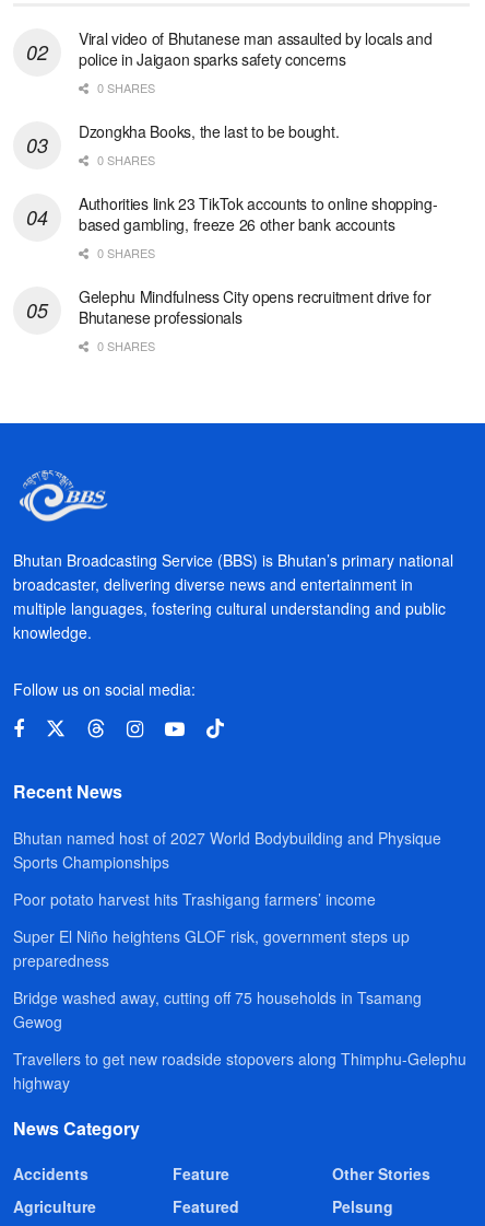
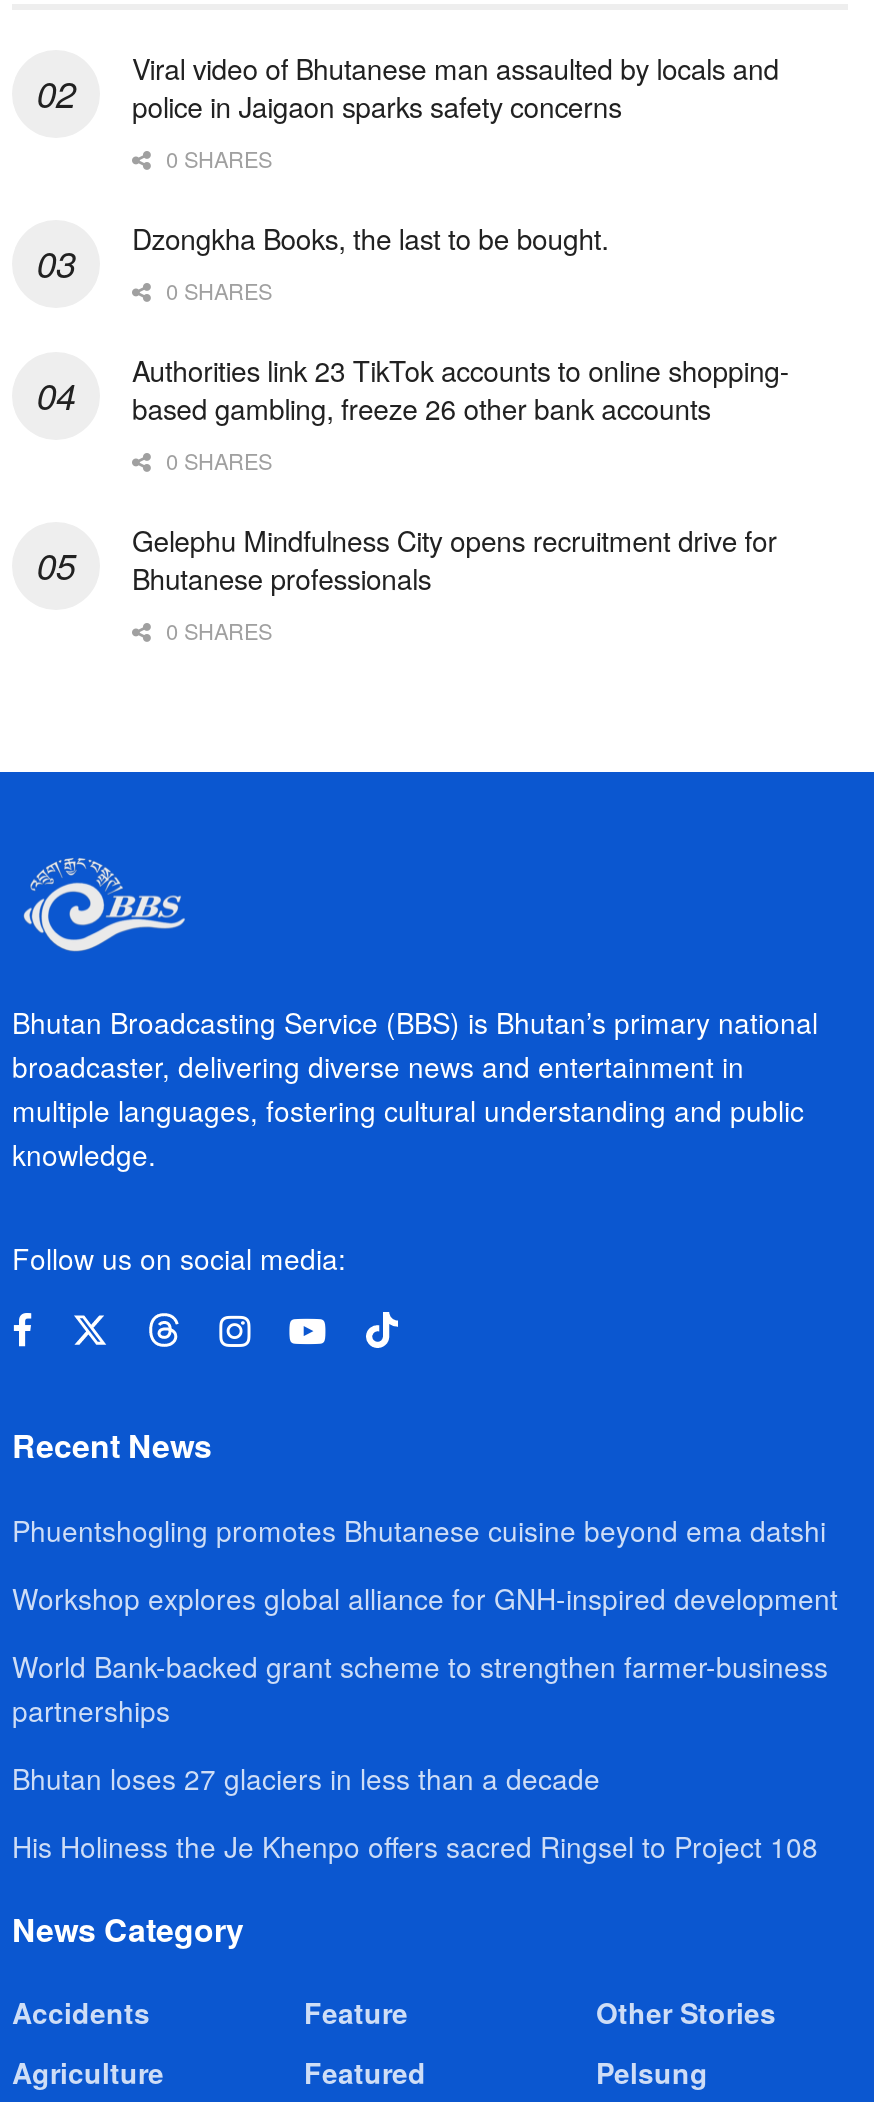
- Bhutan named host of 2027 World Bodybuilding and Physique
- Sports Championships
+ Phuentshogling promotes Bhutanese cuisine beyond ema datshi

- Poor potato harvest hits Trashigang farmers’ income
+ Workshop explores global alliance for GNH-inspired development

- Super El Niño heightens GLOF risk, government steps up
- preparedness
+ World Bank-backed grant scheme to strengthen farmer-business
+ partnerships

- Bridge washed away, cutting off 75 households in Tsamang
- Gewog
+ Bhutan loses 27 glaciers in less than a decade

- Travellers to get new roadside stopovers along Thimphu-Gelephu
- highway
+ His Holiness the Je Khenpo offers sacred Ringsel to Project 108
